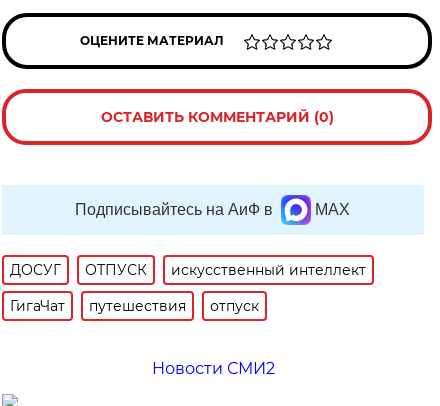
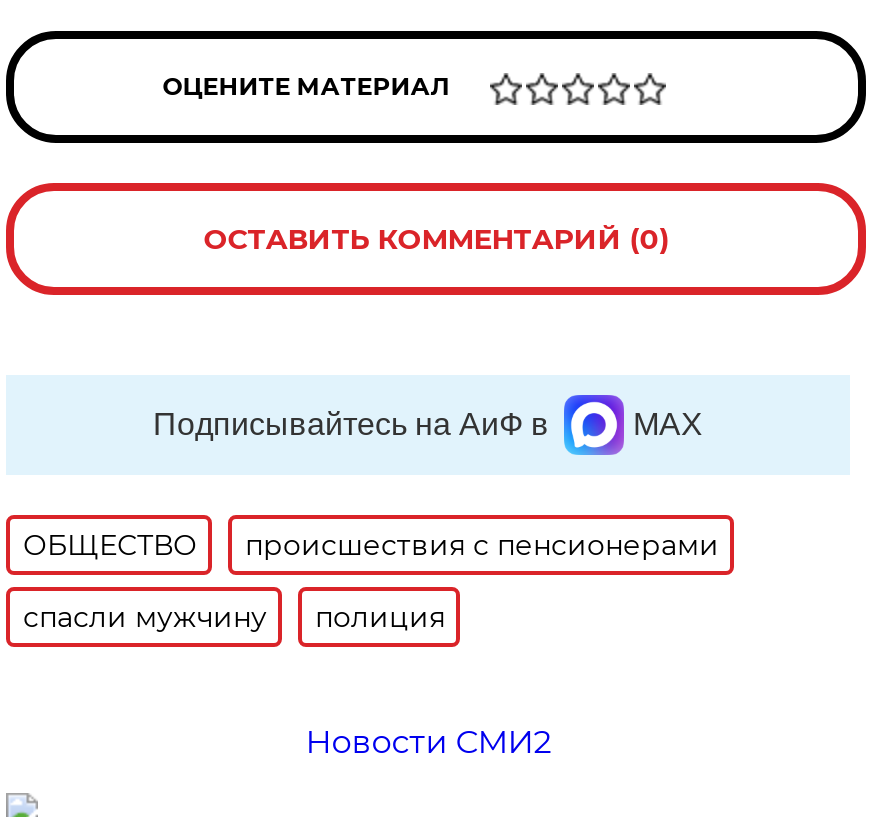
- ДОСУГ
- ОТПУСК
- искусственный интеллект
+ ОБЩЕСТВО
+ происшествия с пенсионерами

- ГигаЧат
- путешествия
- отпуск
+ спасли мужчину
+ полиция
